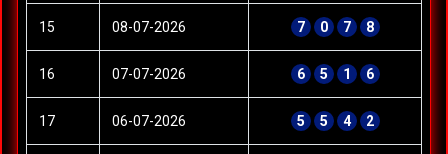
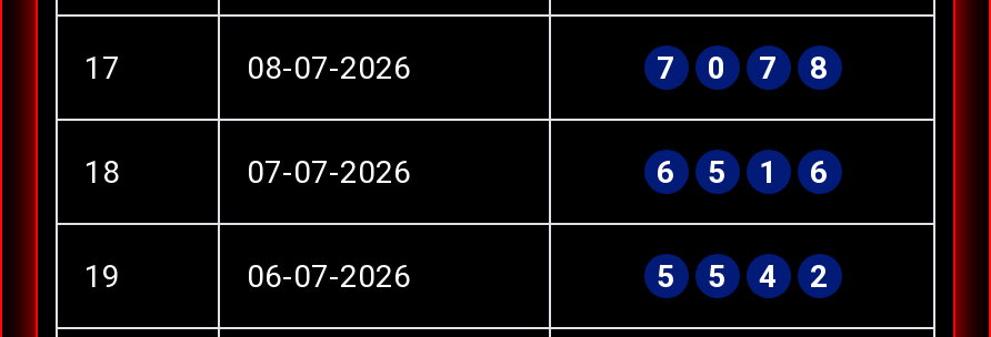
- 15
+ 17

- 16
+ 18

- 17
+ 19
